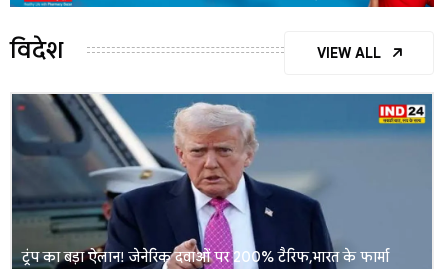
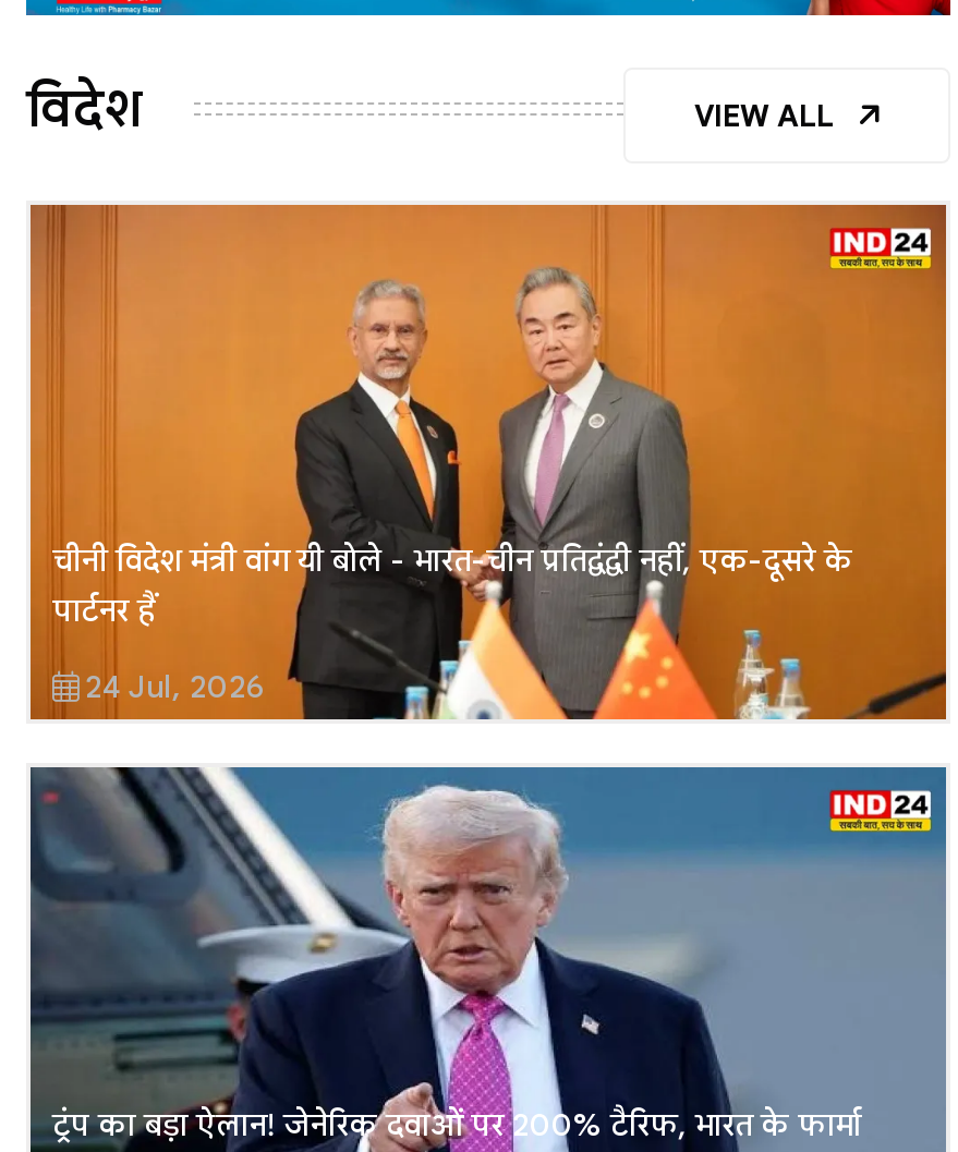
+ [image]
+ चीनी विदेश मंत्री वांग यी बोले - भारत-चीन प्रतिद्वंद्वी नहीं, एक-दूसरे के
+ पार्टनर हैं
+ 24 Jul, 2026
